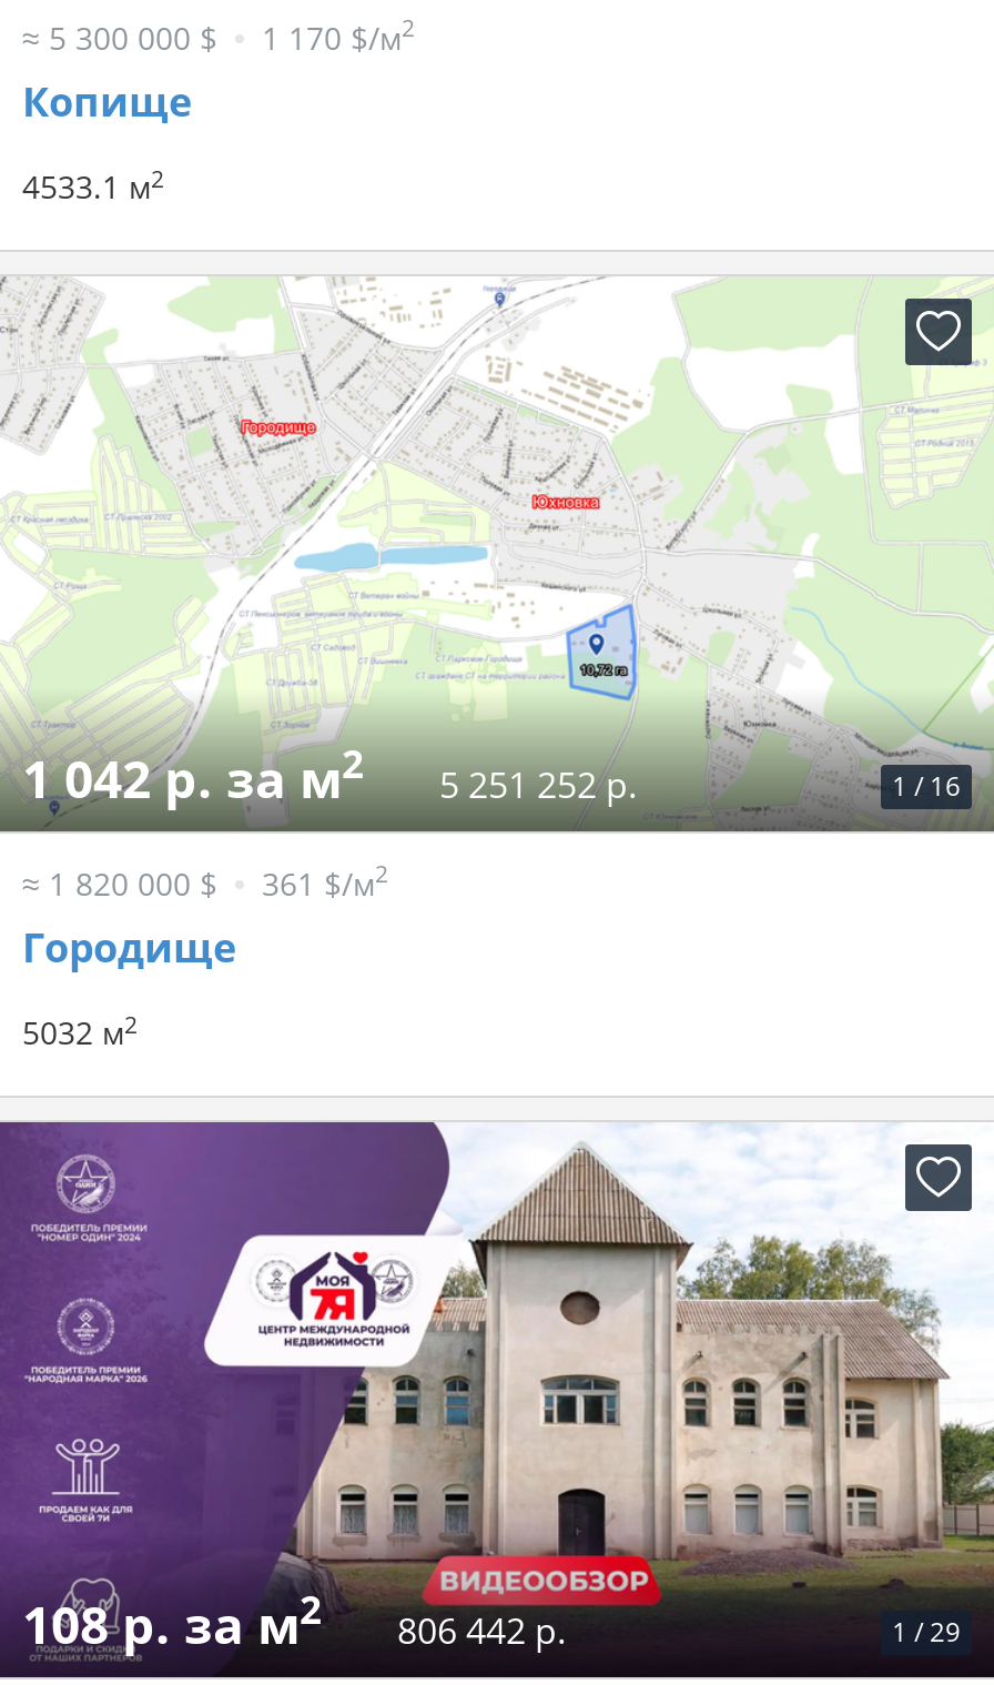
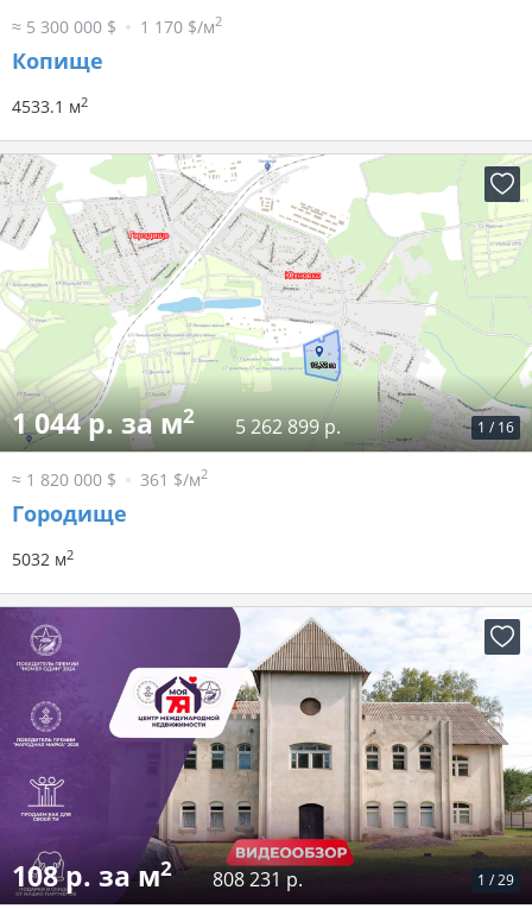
- 1 042 р. за м2
+ 1 044 р. за м2

- 5 251 252 р.
+ 5 262 899 р.

- 108 р. за м2 806 442 р.
+ 108 р. за м2 808 231 р.
